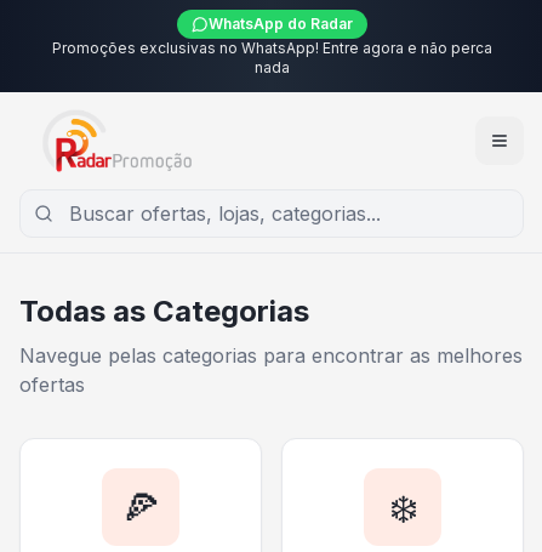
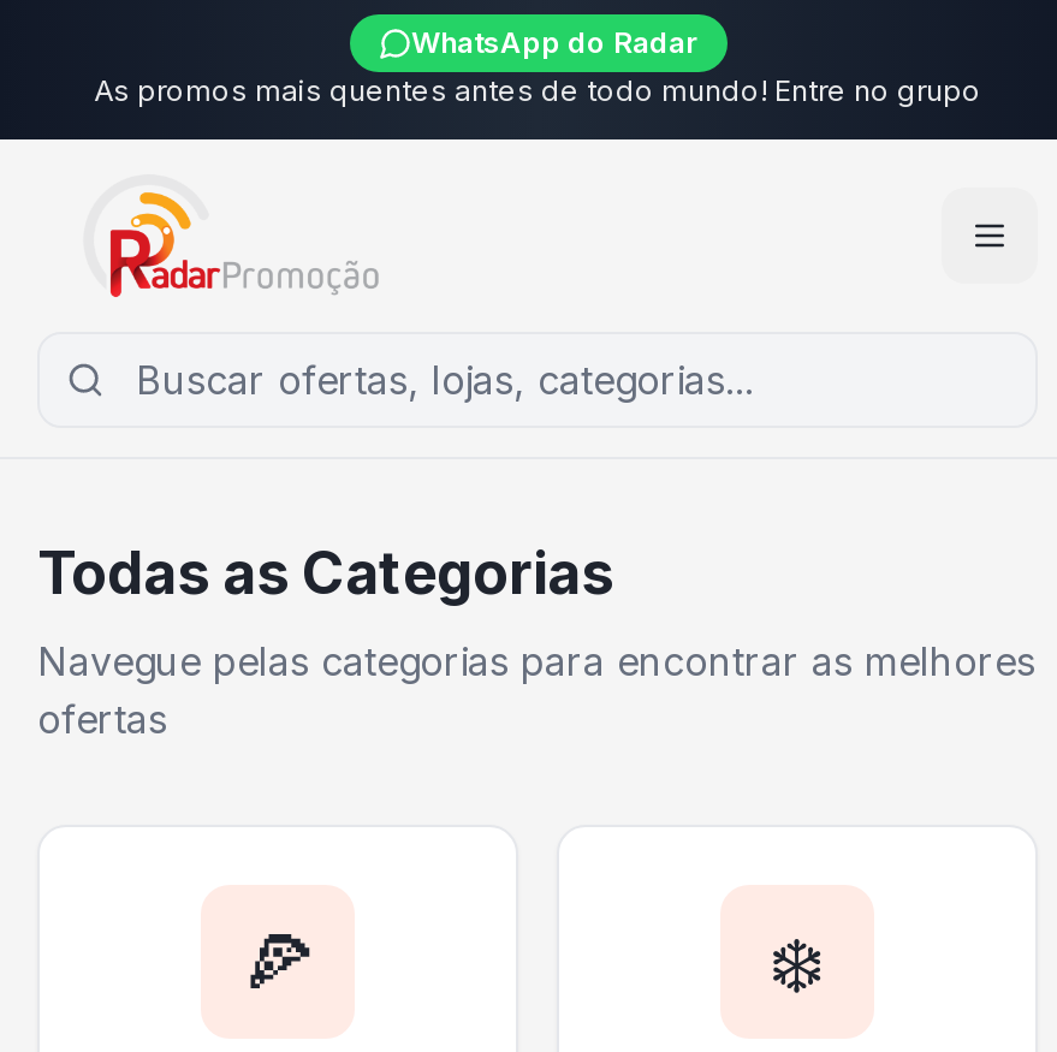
- Promoções exclusivas no WhatsApp! Entre agora e não perca
- nada
+ As promos mais quentes antes de todo mundo! Entre no grupo
